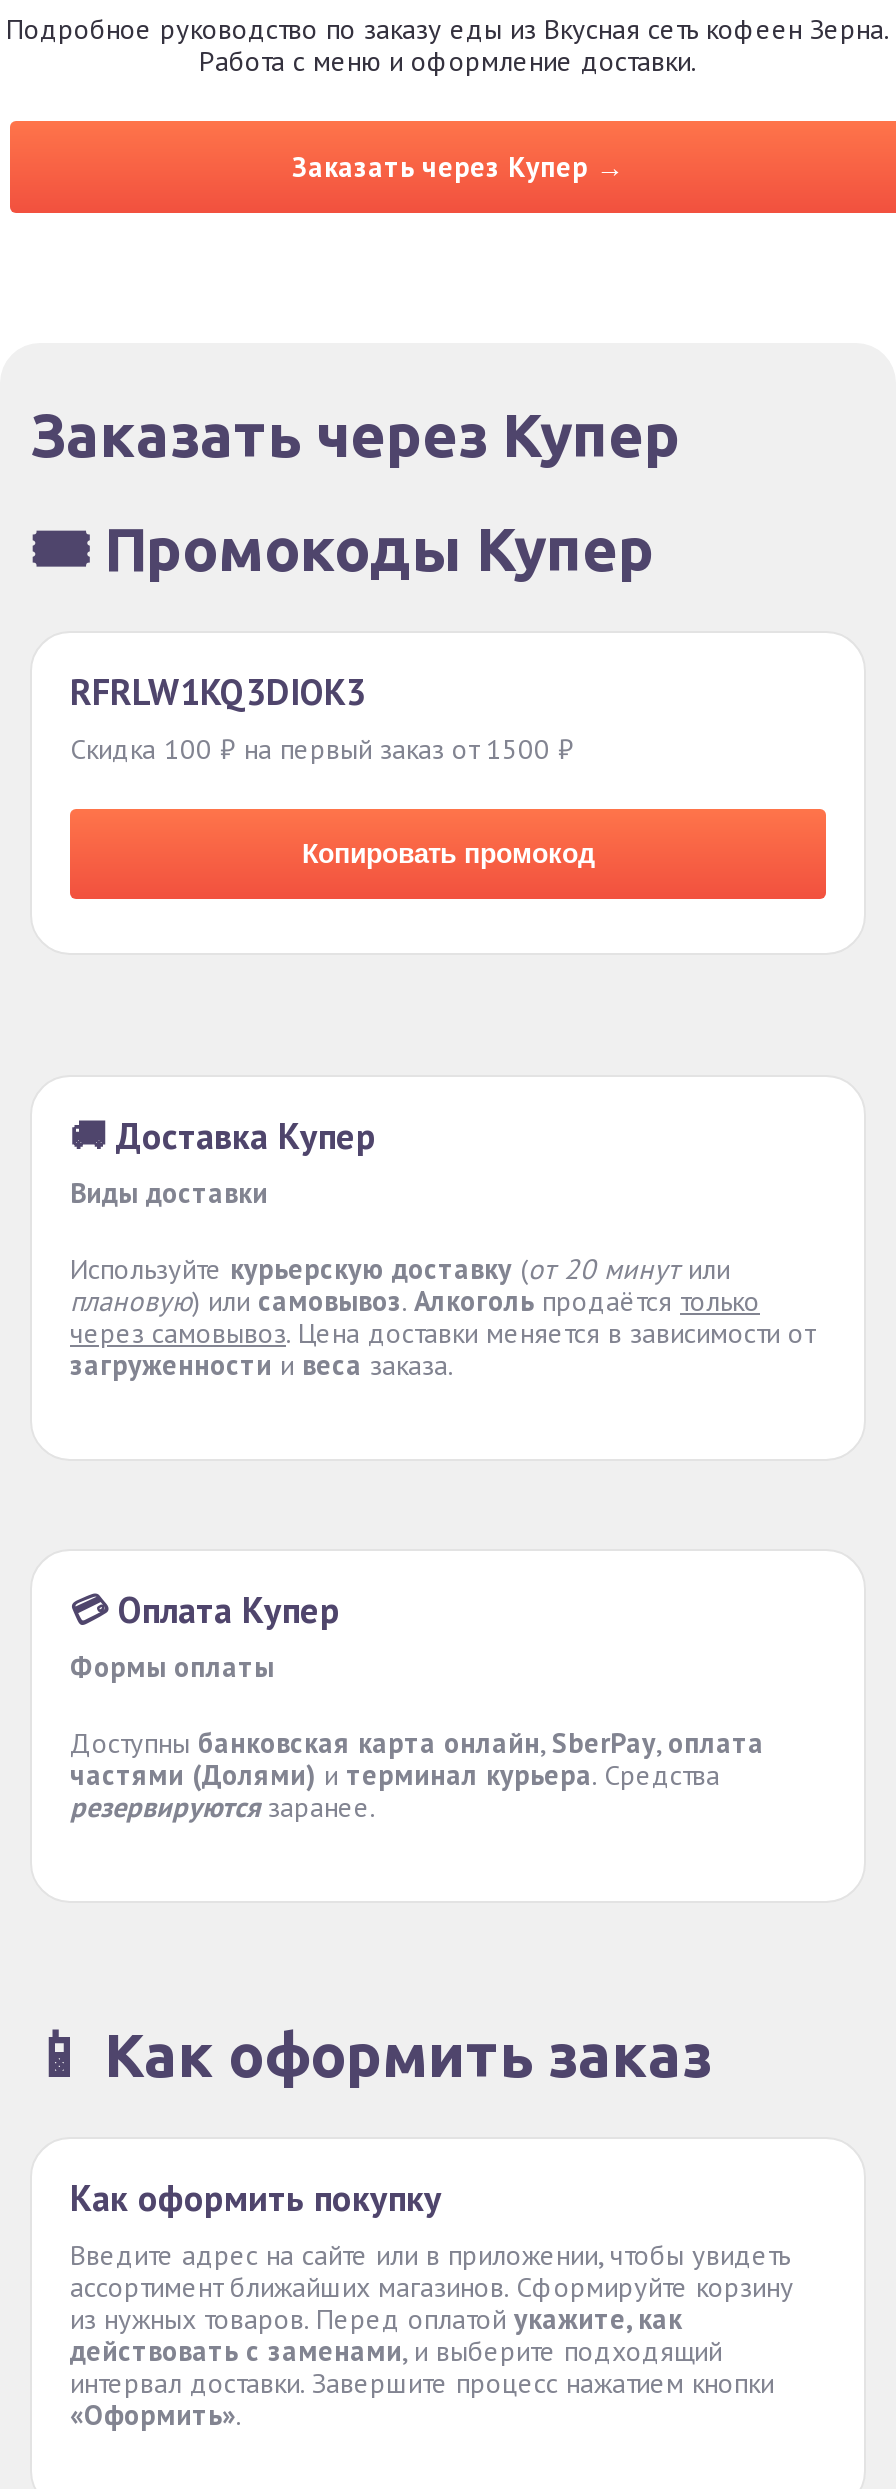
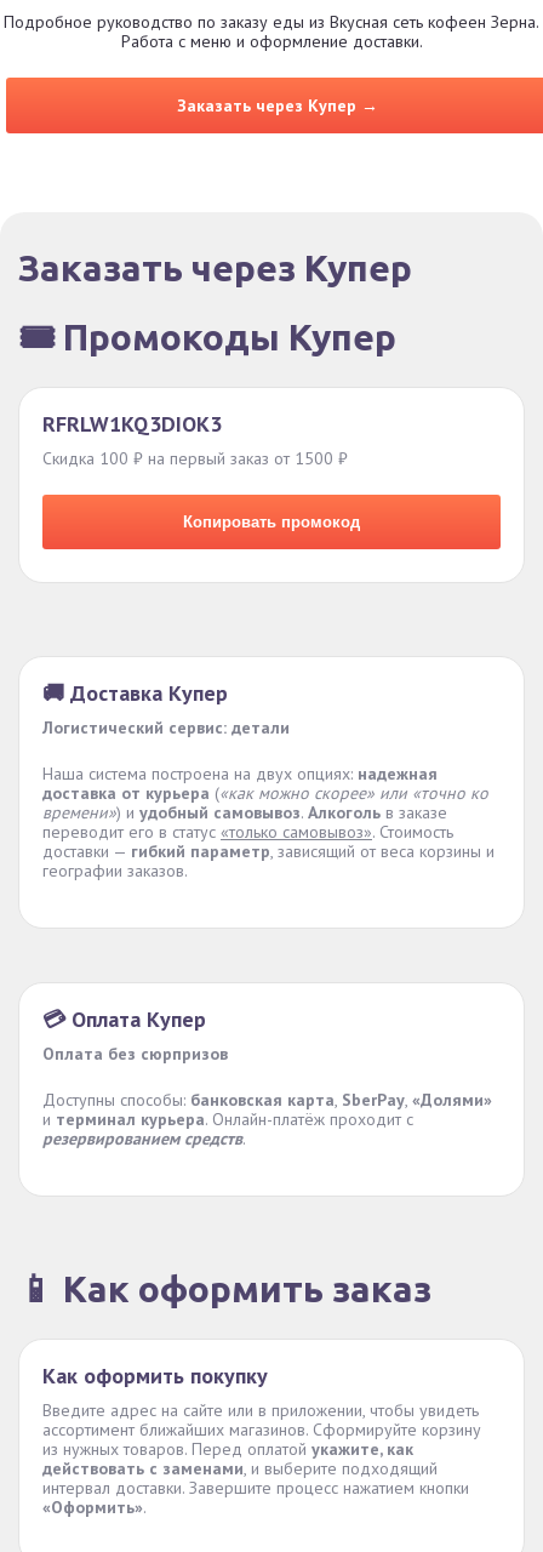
- Виды доставки
+ Логистический сервис: детали

- Используйте курьерскую доставку (от 20 минут или
- плановую) или самовывоз.Алкоголь продаётся только
- через самовывоз. Цена доставки меняется в зависимости от
- загруженностии веса заказа.
+ Наша система построена на двух опциях: надежная
+ доставка от курьера («как можно скорее» или «точно ко
+ времени») и удобный самовывоз. Алкоголь в заказе
+ переводит его в статус «только самовывоз». Стоимость
+ доставки — гибкий параметр, зависящий от веса корзины и
+ географии заказов.

- Формы оплаты
+ Оплата без сюрпризов

- Доступны банковская карта онлайн, SberPay, оплата
- частями (Долями) и терминал курьера. Средства
- резервируются заранее.
+ Доступны способы: банковская карта, SberPay, «Долями»
+ итерминал курьера. Онлайн-платёж проходит с
+ резервированием средств.
